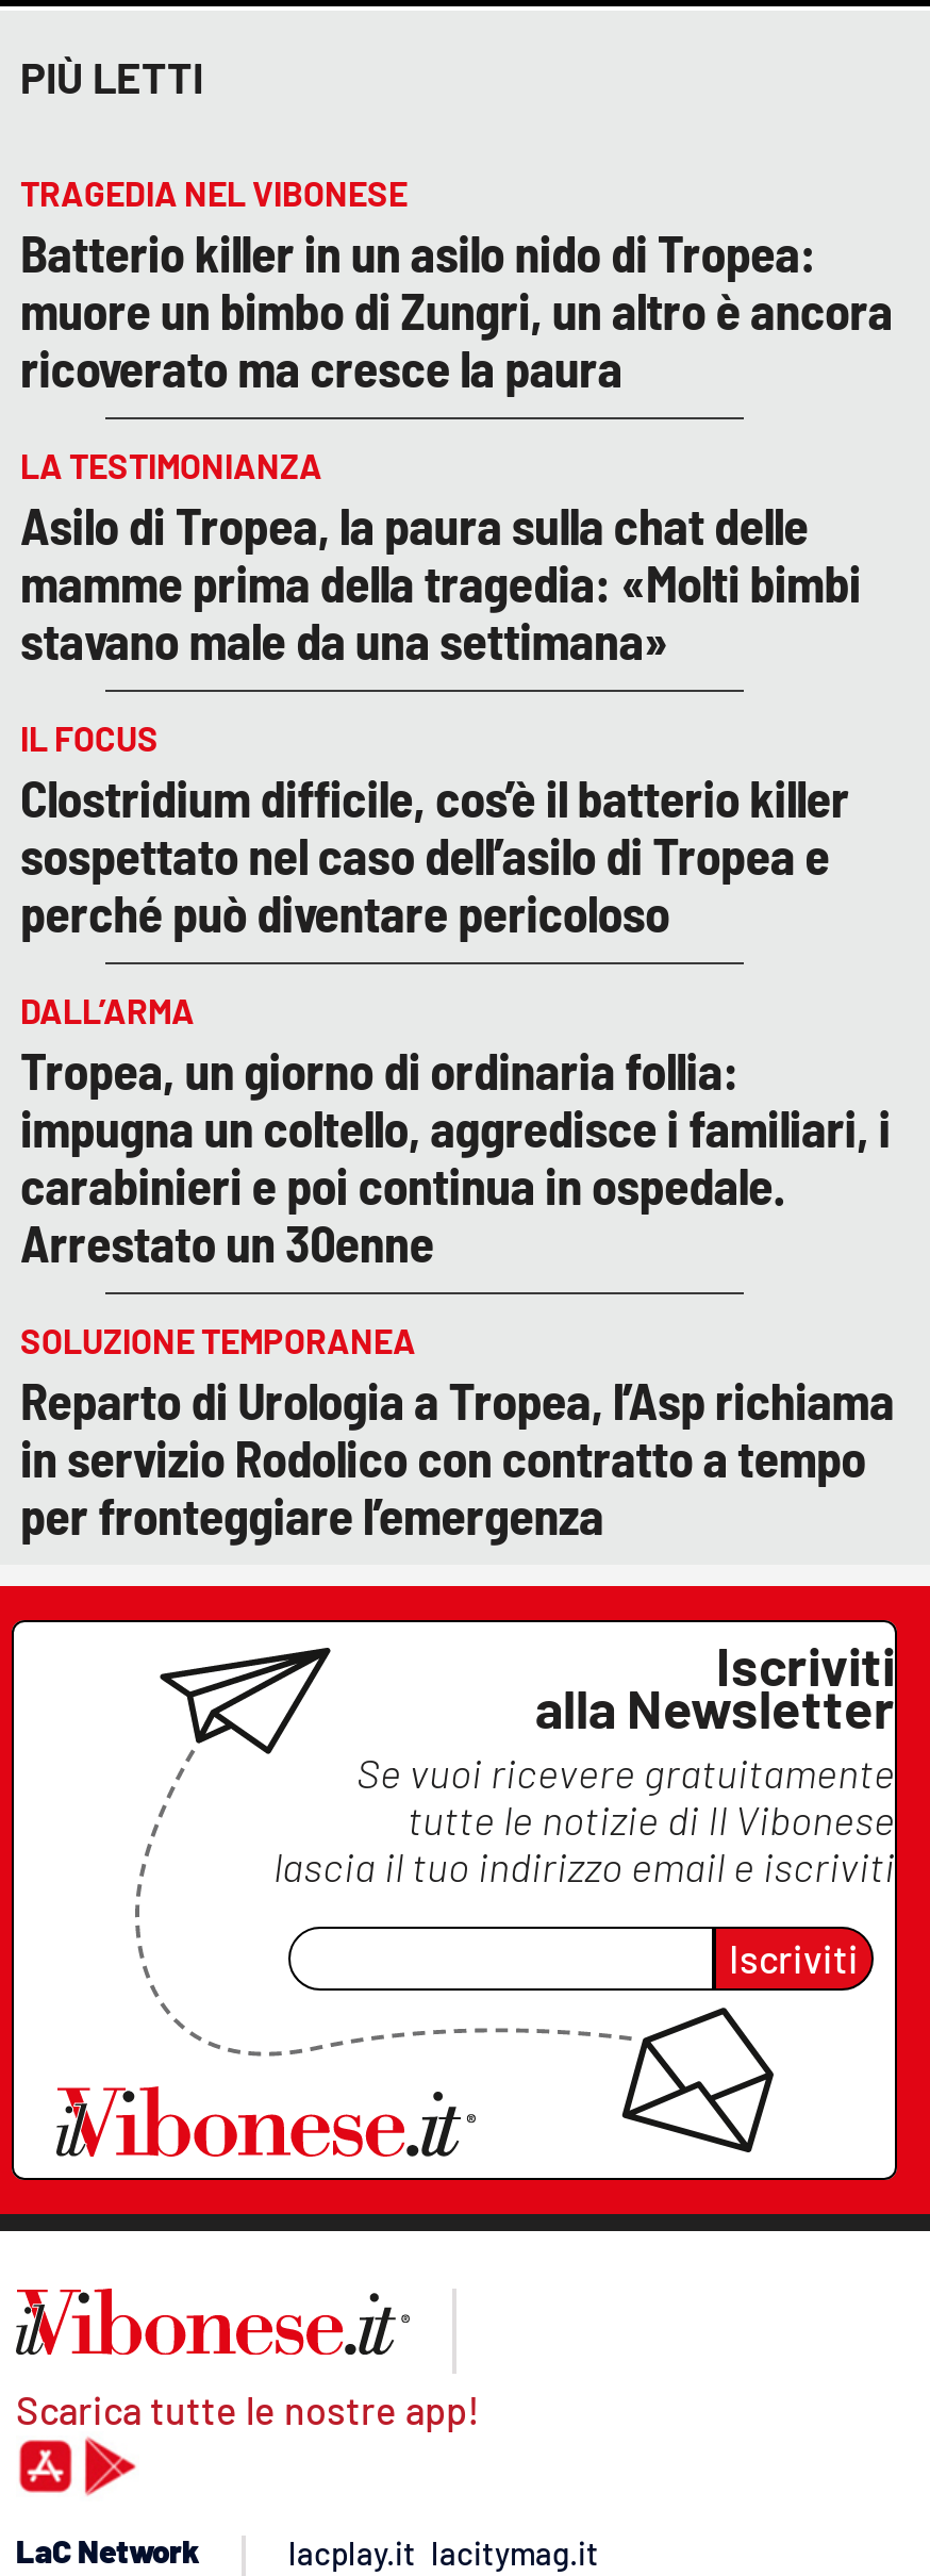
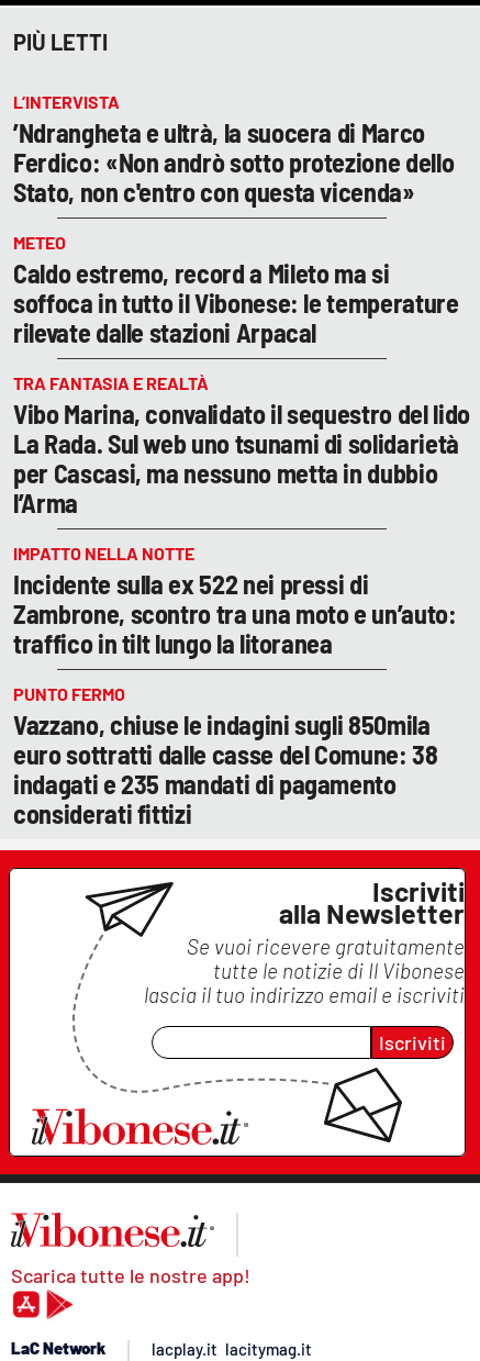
- TRAGEDIA NEL VIBONESE
- Batterio killer in un asilo nido di Tropea:
- muore un bimbo di Zungri, un altro è ancora
- ricoverato ma cresce la paura
+ L’INTERVISTA
+ ’Ndrangheta e ultrà, la suocera di Marco
+ Ferdico: «Non andrò sotto protezione dello
+ Stato, non c'entro con questa vicenda»

- LA TESTIMONIANZA
- Asilo di Tropea, la paura sulla chat delle
- mamme prima della tragedia: «Molti bimbi
- stavano male da una settimana»
+ METEO
+ Caldo estremo, record a Mileto ma si
+ soffoca in tutto il Vibonese: le temperature
+ rilevate dalle stazioni Arpacal

- IL FOCUS
- Clostridium difficile, cos’è il batterio killer
- sospettato nel caso dell’asilo di Tropea e
- perché può diventare pericoloso
+ TRA FANTASIA E REALTÀ
+ Vibo Marina, convalidato il sequestro del lido
+ La Rada. Sul web uno tsunami di solidarietà
+ per Cascasi, ma nessuno metta in dubbio
+ l’Arma

- DALL’ARMA
- Tropea, un giorno di ordinaria follia:
- impugna un coltello, aggredisce i familiari, i
- carabinieri e poi continua in ospedale.
- Arrestato un 30enne
+ IMPATTO NELLA NOTTE
+ Incidente sulla ex 522 nei pressi di
+ Zambrone, scontro tra una moto e un’auto:
+ traffico in tilt lungo la litoranea

- SOLUZIONE TEMPORANEA
- Reparto di Urologia a Tropea, l’Asp richiama
- in servizio Rodolico con contratto a tempo
- per fronteggiare l’emergenza
+ PUNTO FERMO
+ Vazzano, chiuse le indagini sugli 850mila
+ euro sottratti dalle casse del Comune: 38
+ indagati e 235 mandati di pagamento
+ considerati fittizi
